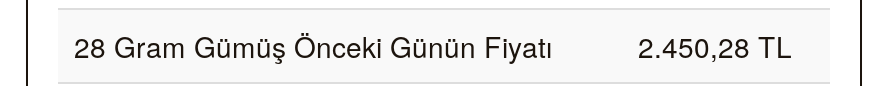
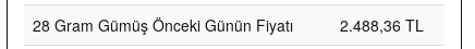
- 2.450,28 TL
+ 2.488,36 TL
